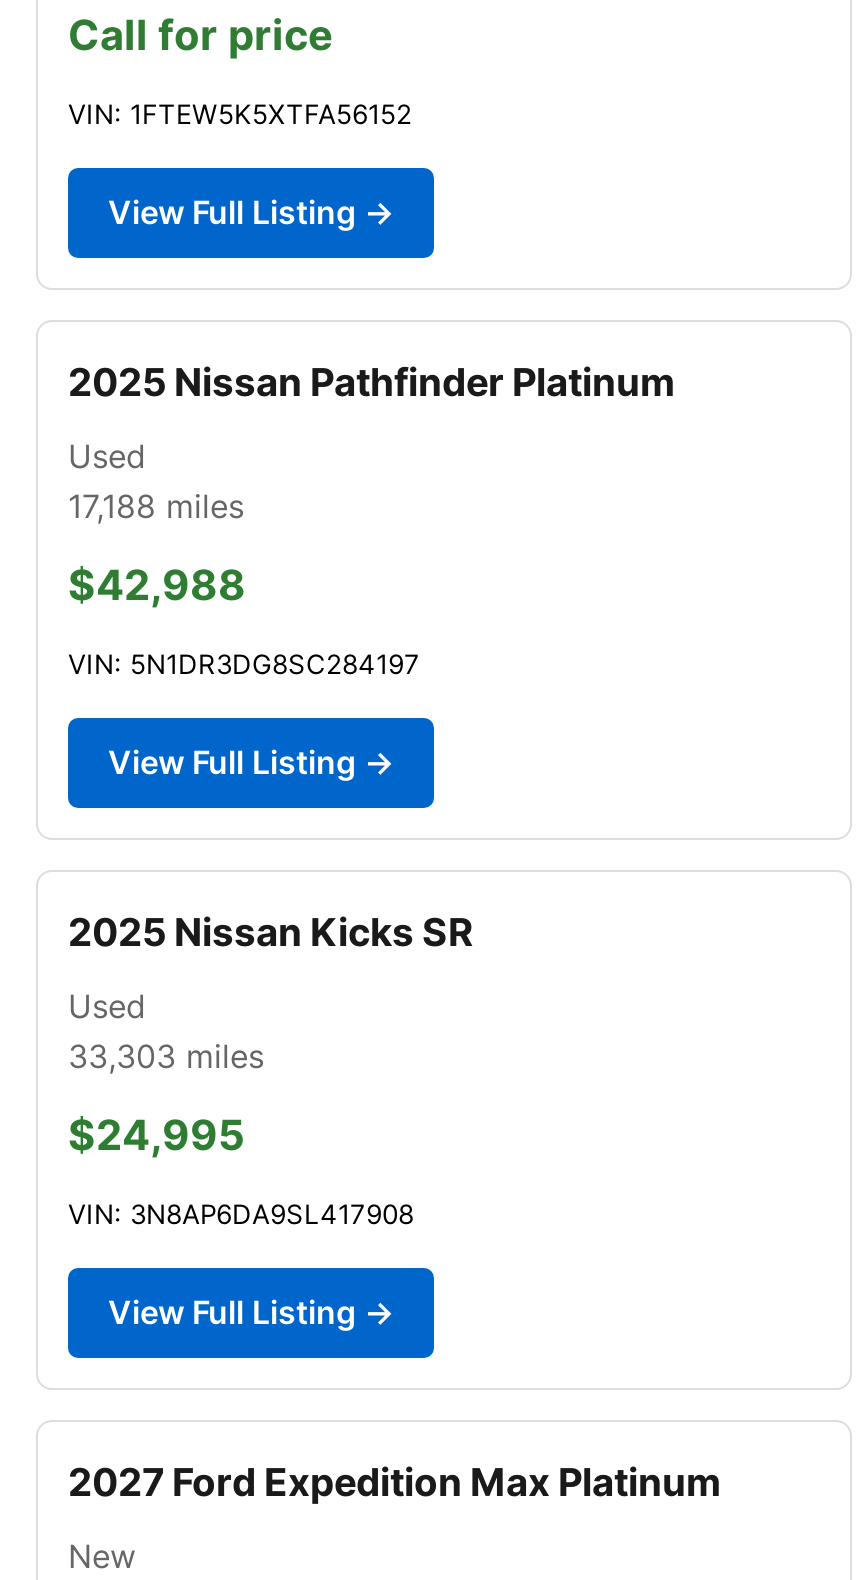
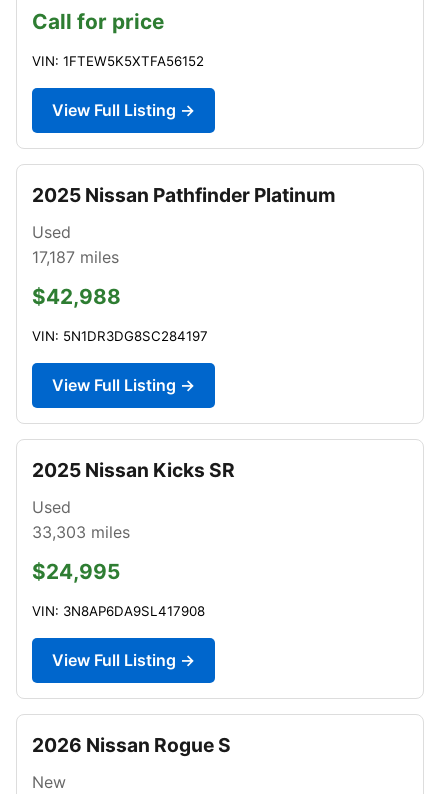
- 17,188 miles
+ 17,187 miles

- 2027 Ford Expedition Max Platinum
+ 2026 Nissan Rogue S
